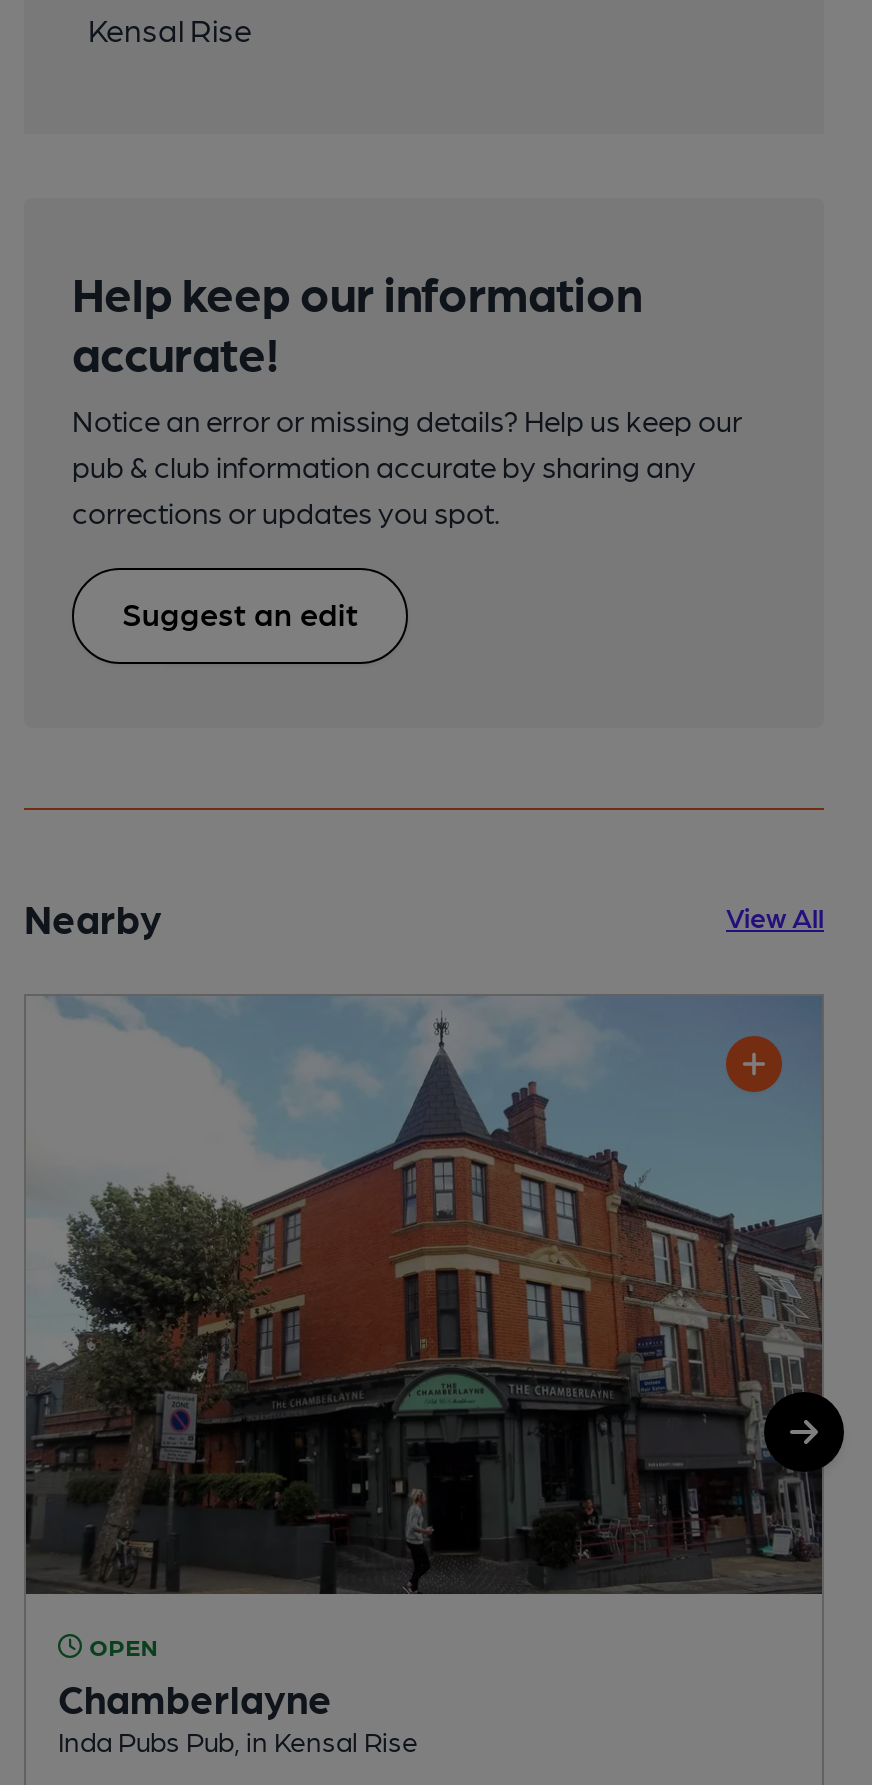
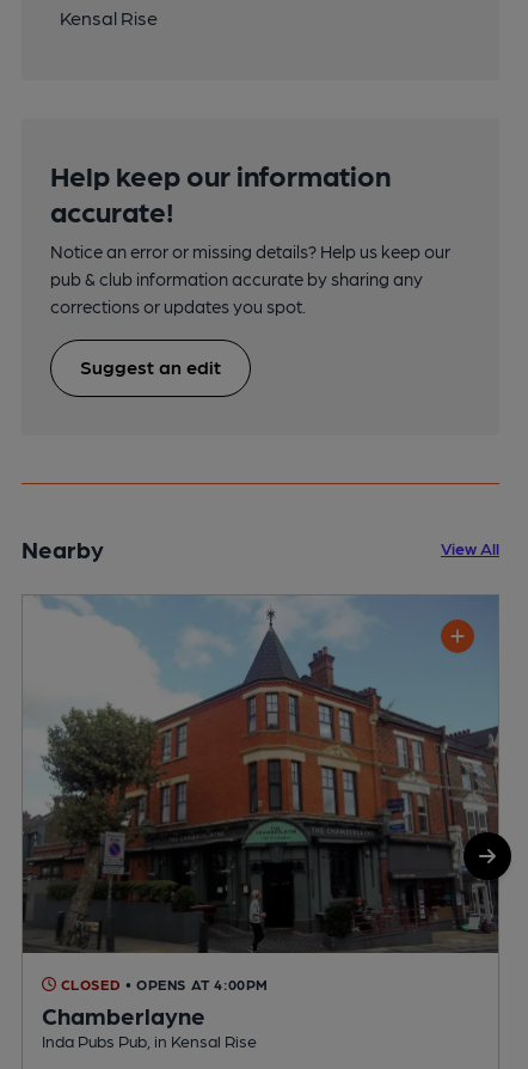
- OPEN
+ CLOSED • OPENS AT 4:00PM
